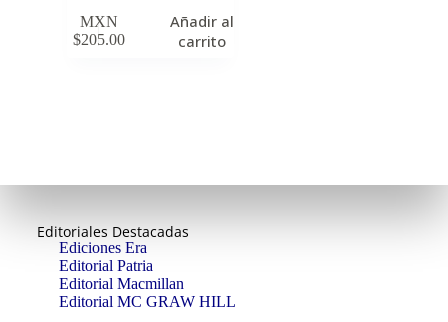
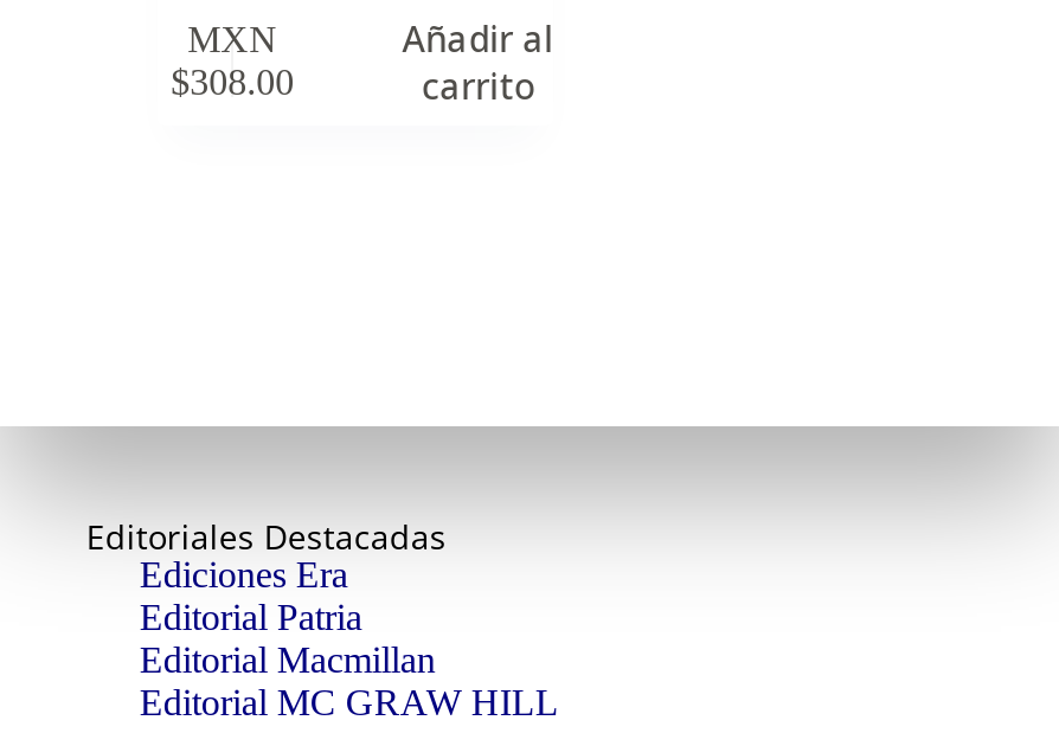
- $205.00
+ $308.00
